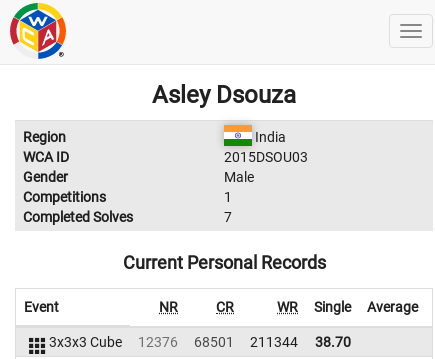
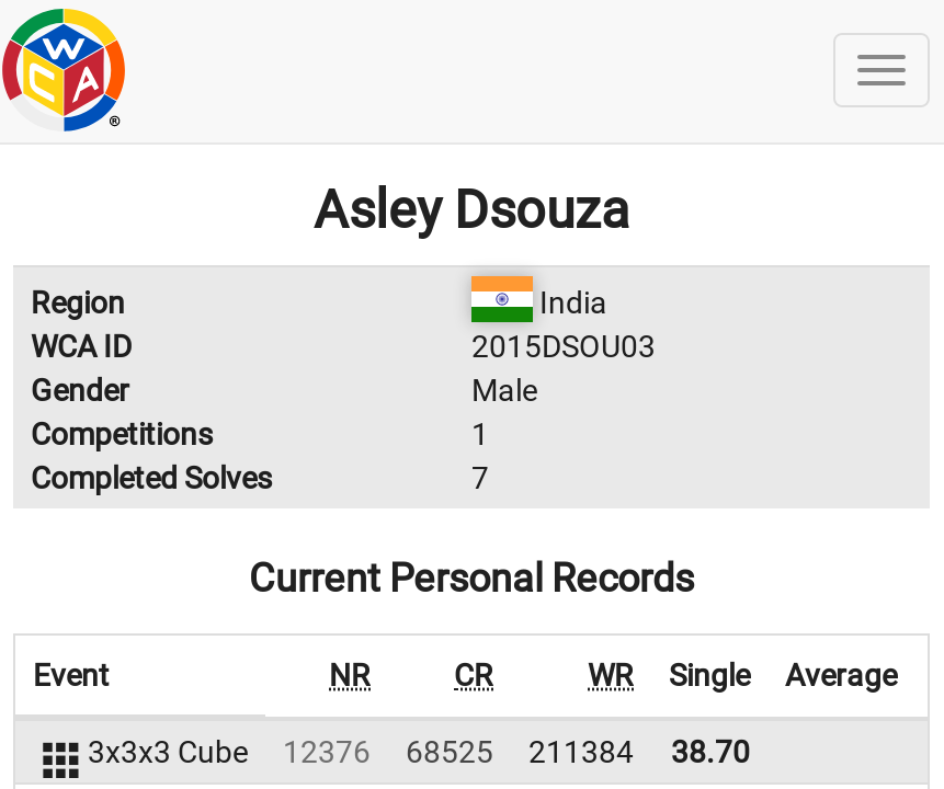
- 68501
+ 68525

- 211344
+ 211384
